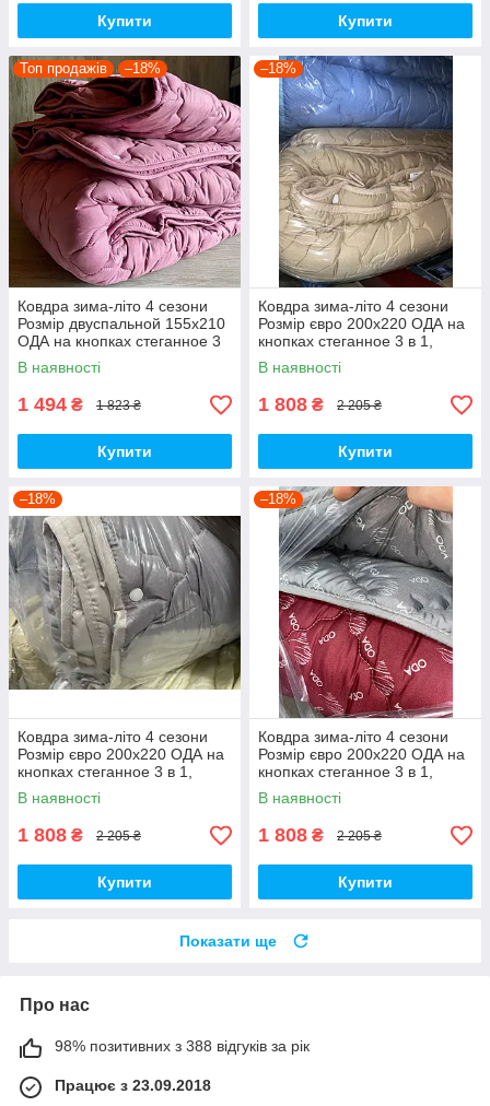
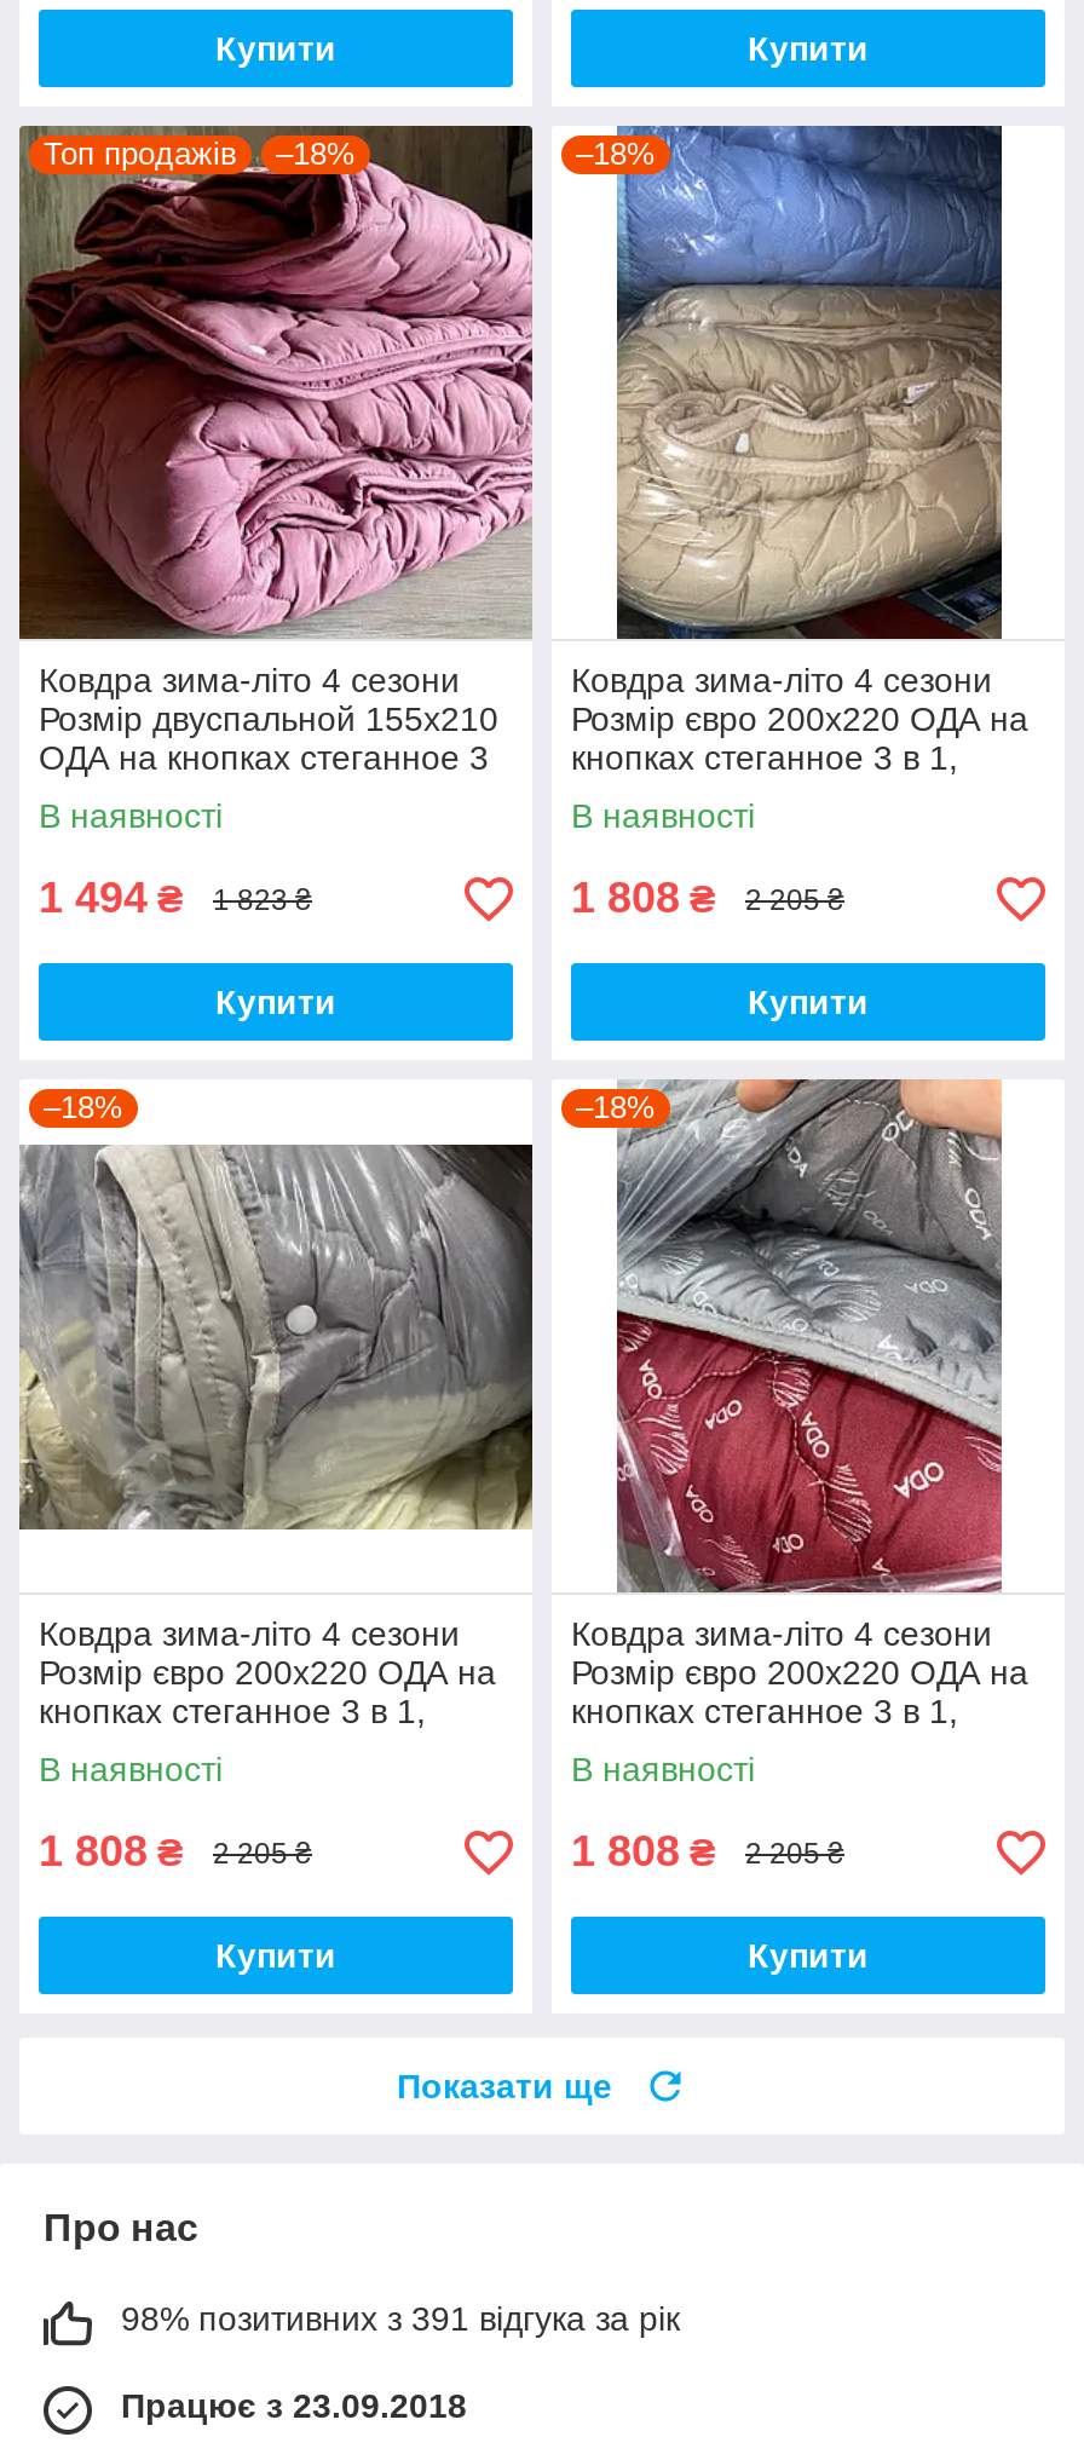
- 98% позитивних з 388 відгуків за рік
+ 98% позитивних з 391 відгука за рік
